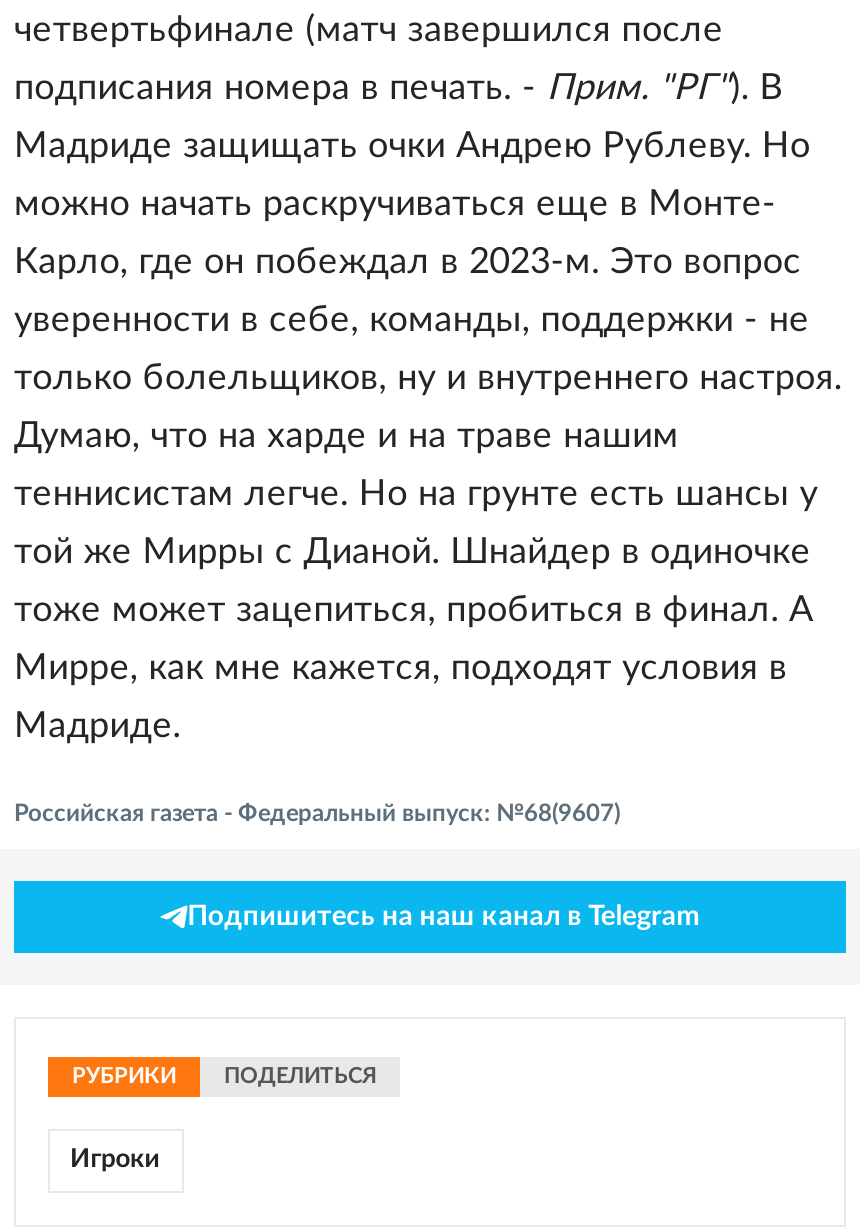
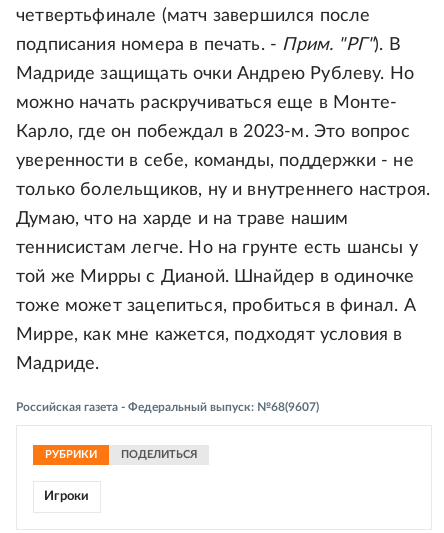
- Подпишитесь на наш канал в Telegram
